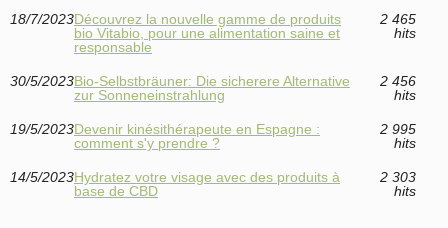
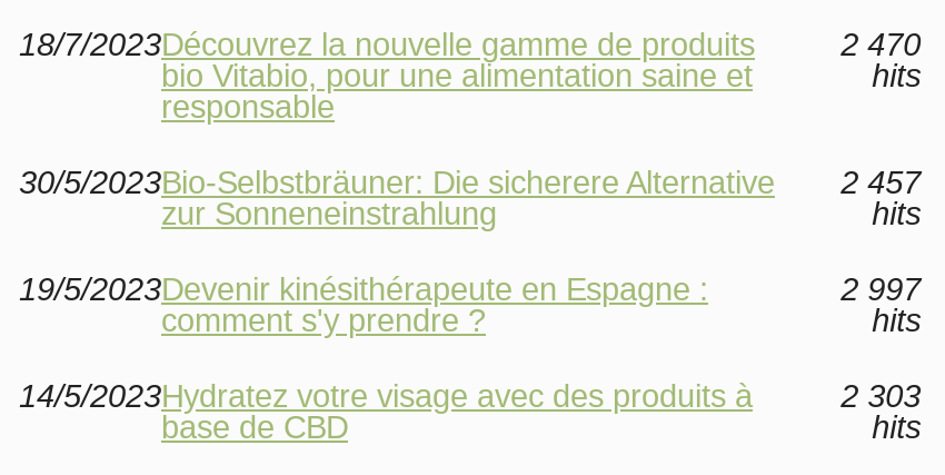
- 2 465
+ 2 470

- 30/5/2023Bio-Selbstbräuner: Die sicherere Alternative 2 456
+ 30/5/2023Bio-Selbstbräuner: Die sicherere Alternative 2 457

- 2 995
+ 2 997
